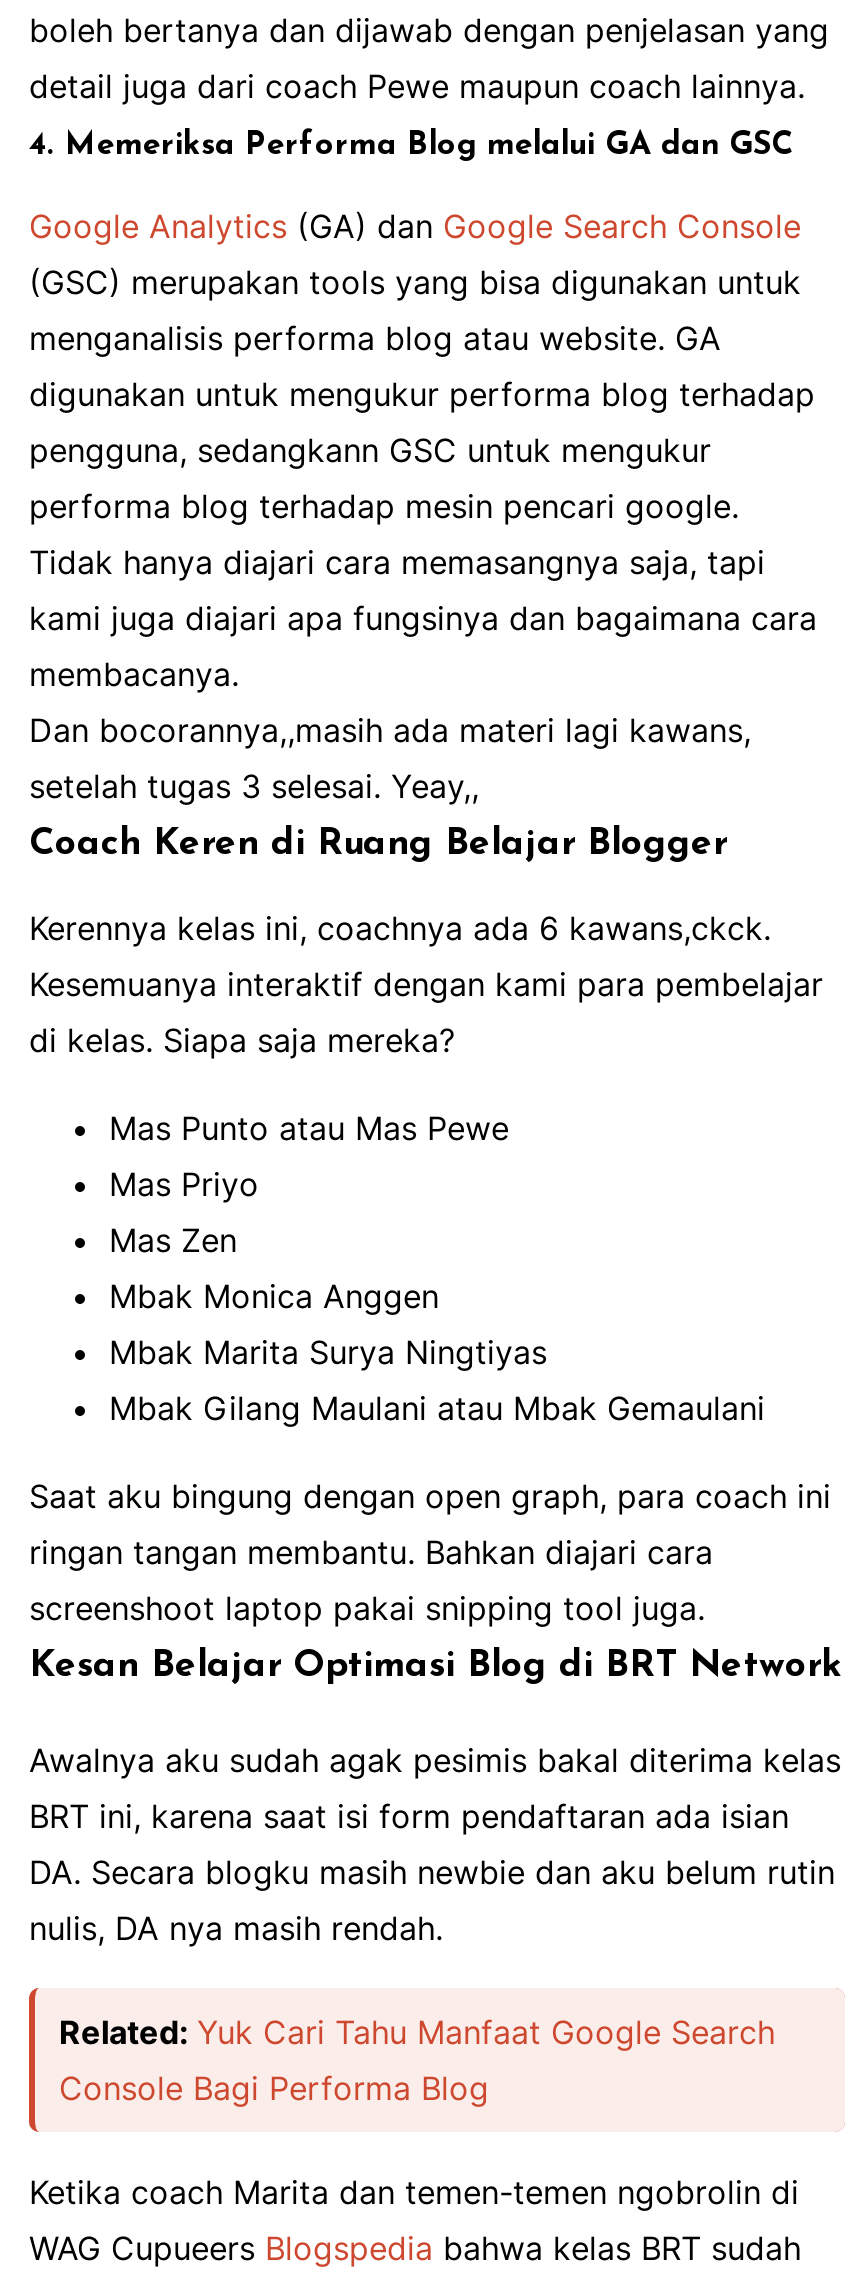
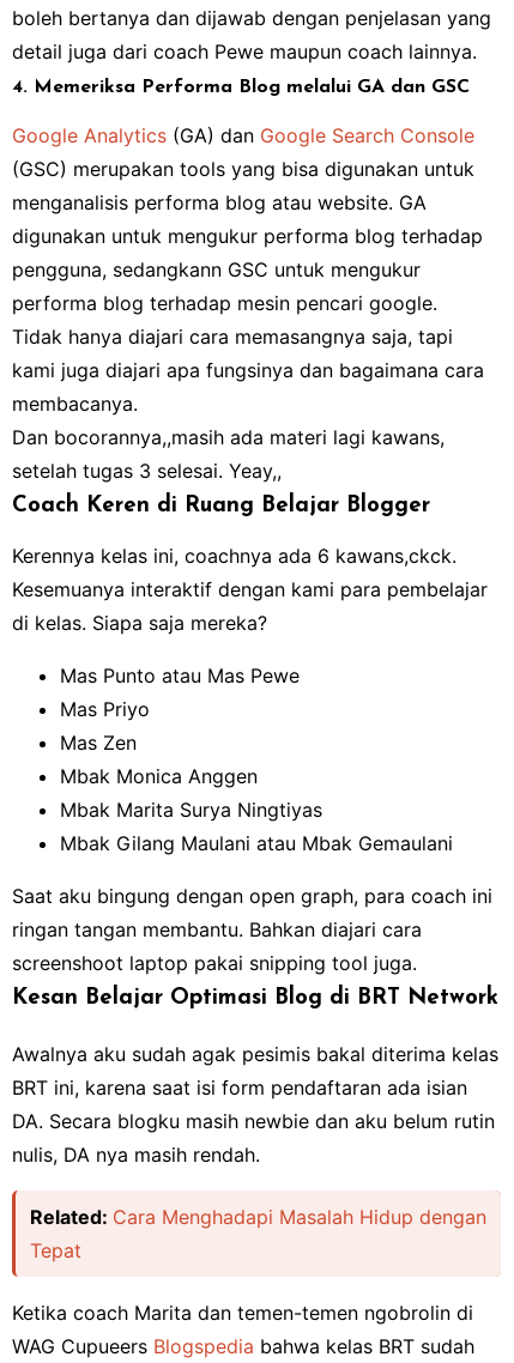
- Related: Yuk Cari Tahu Manfaat Google Search
- Console Bagi Performa Blog
+ Related: Cara Menghadapi Masalah Hidup dengan
+ Tepat
